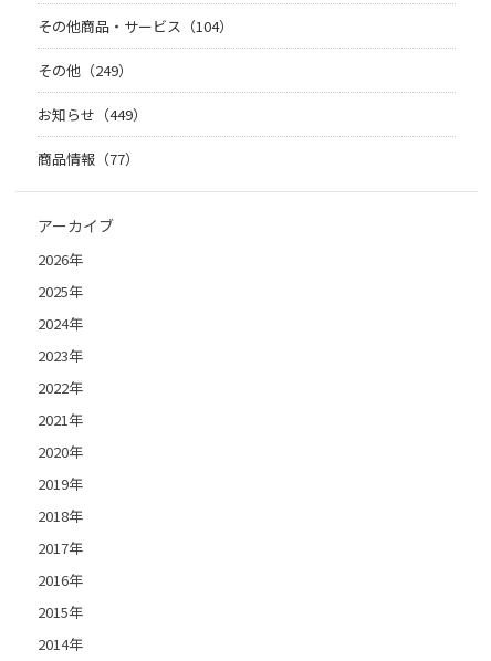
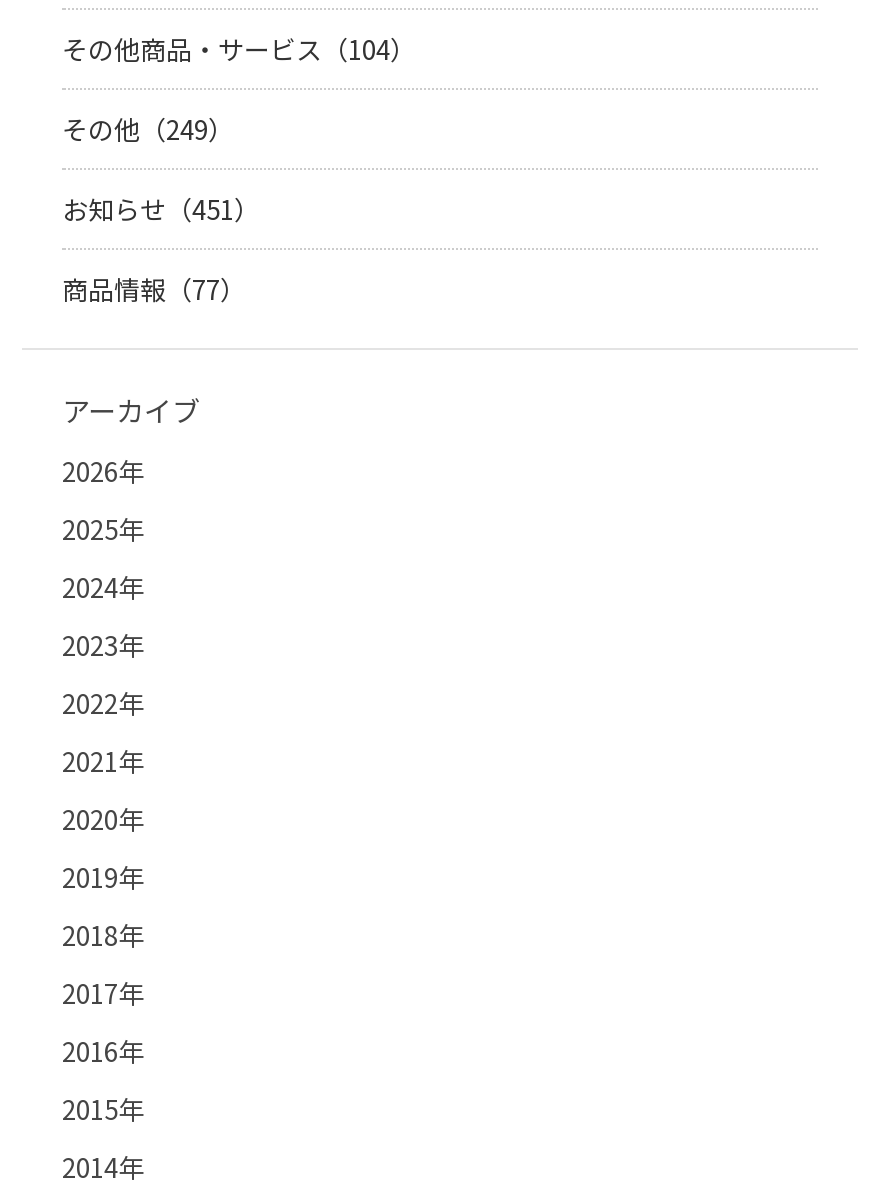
- お知らせ（449）
+ お知らせ（451）
